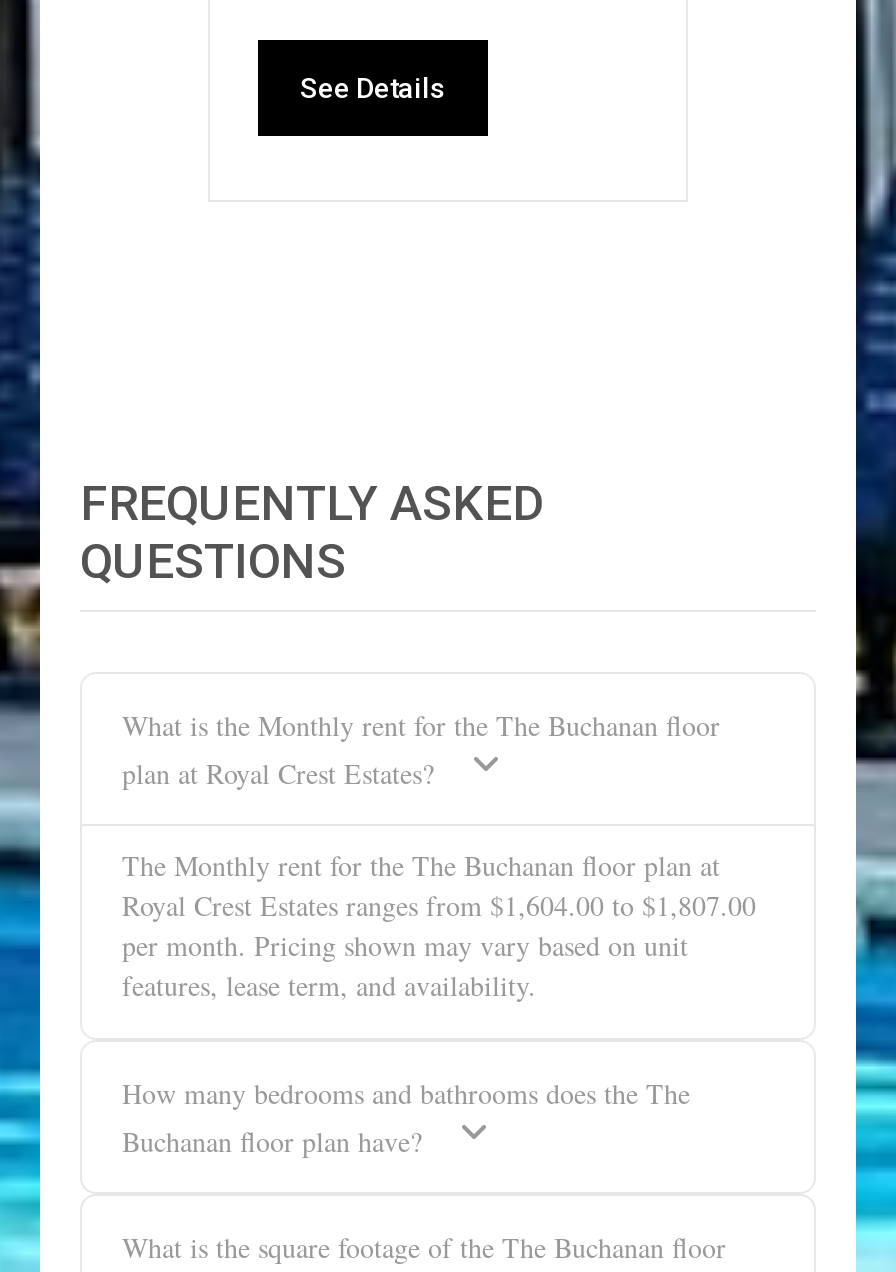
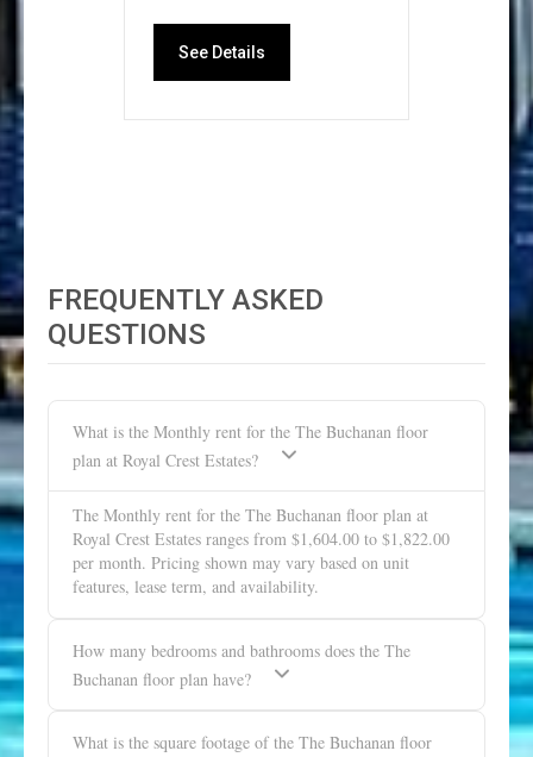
- Royal Crest Estates ranges from $1,604.00 to $1,807.00
+ Royal Crest Estates ranges from $1,604.00 to $1,822.00
